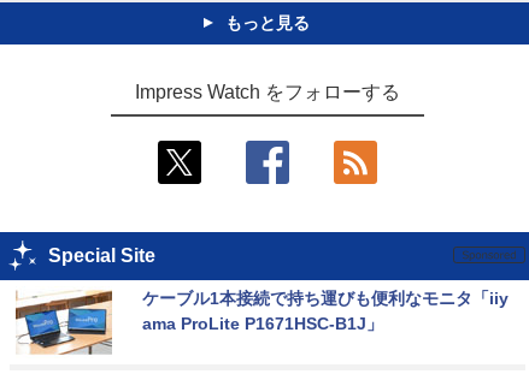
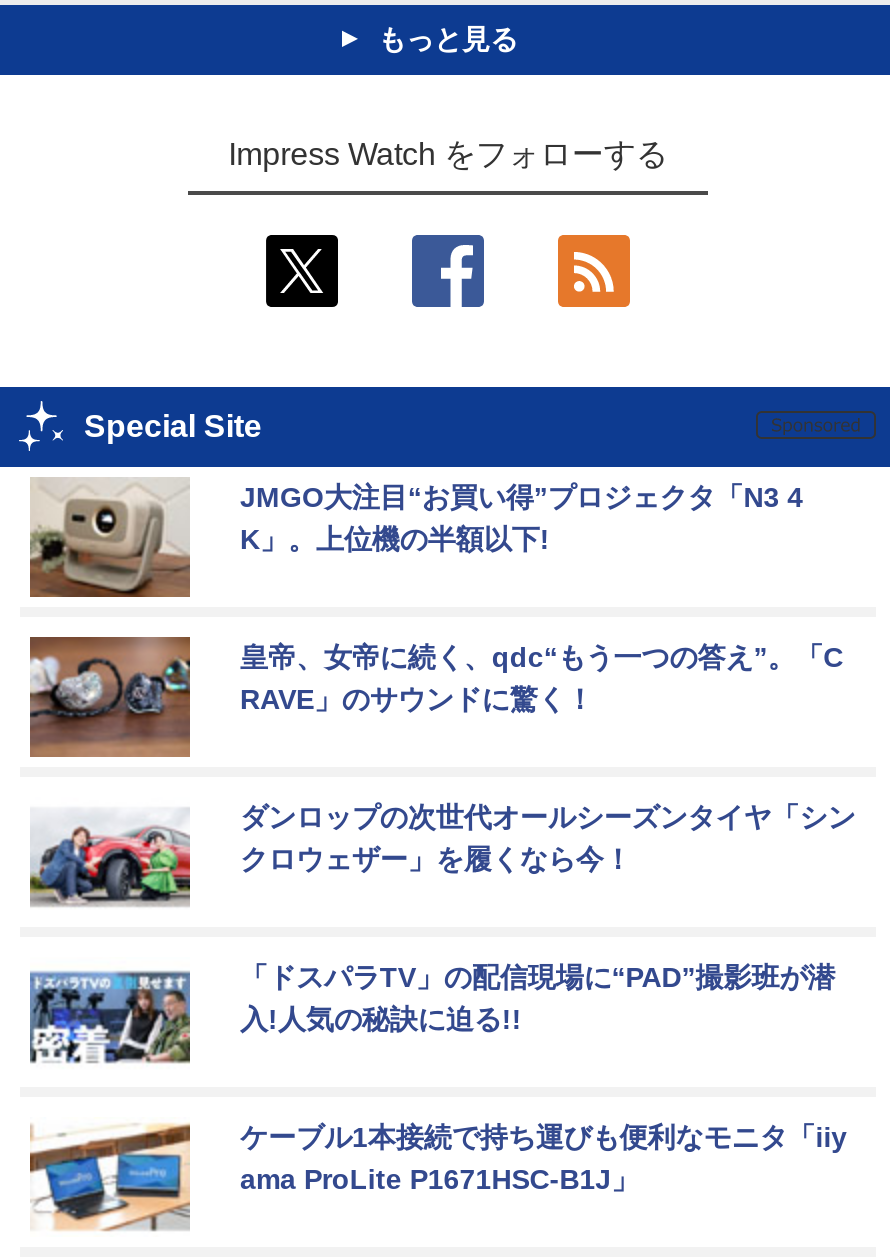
+ [image]
+ JMGO大注目“お買い得”プロジェクタ「N3 4
+ K」。上位機の半額以下!

+ [image]
+ 皇帝、女帝に続く、qdc“もう一つの答え”。「C
+ RAVE」のサウンドに驚く！

+ [image]
+ ダンロップの次世代オールシーズンタイヤ「シン
+ クロウェザー」を履くなら今！

+ [image]
+ 「ドスパラTV」の配信現場に“PAD”撮影班が潜
+ 入!人気の秘訣に迫る!!
